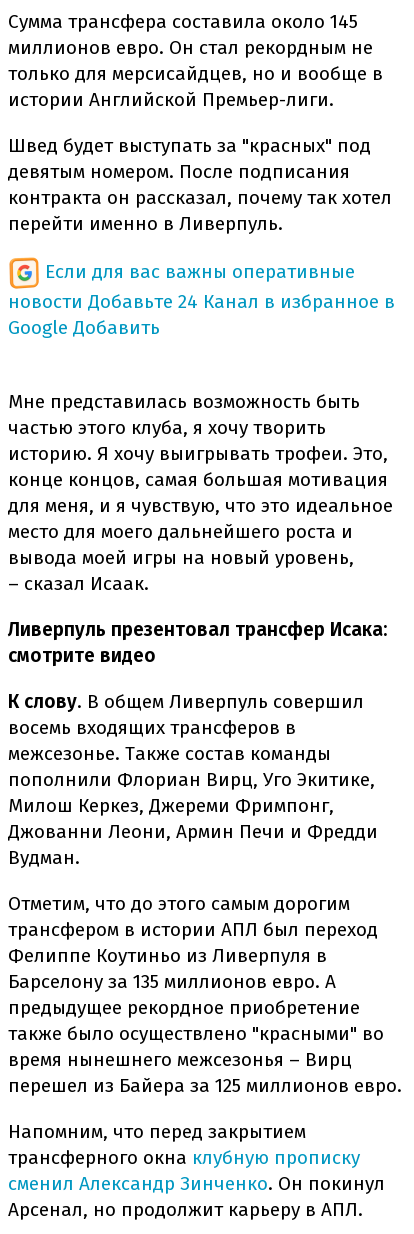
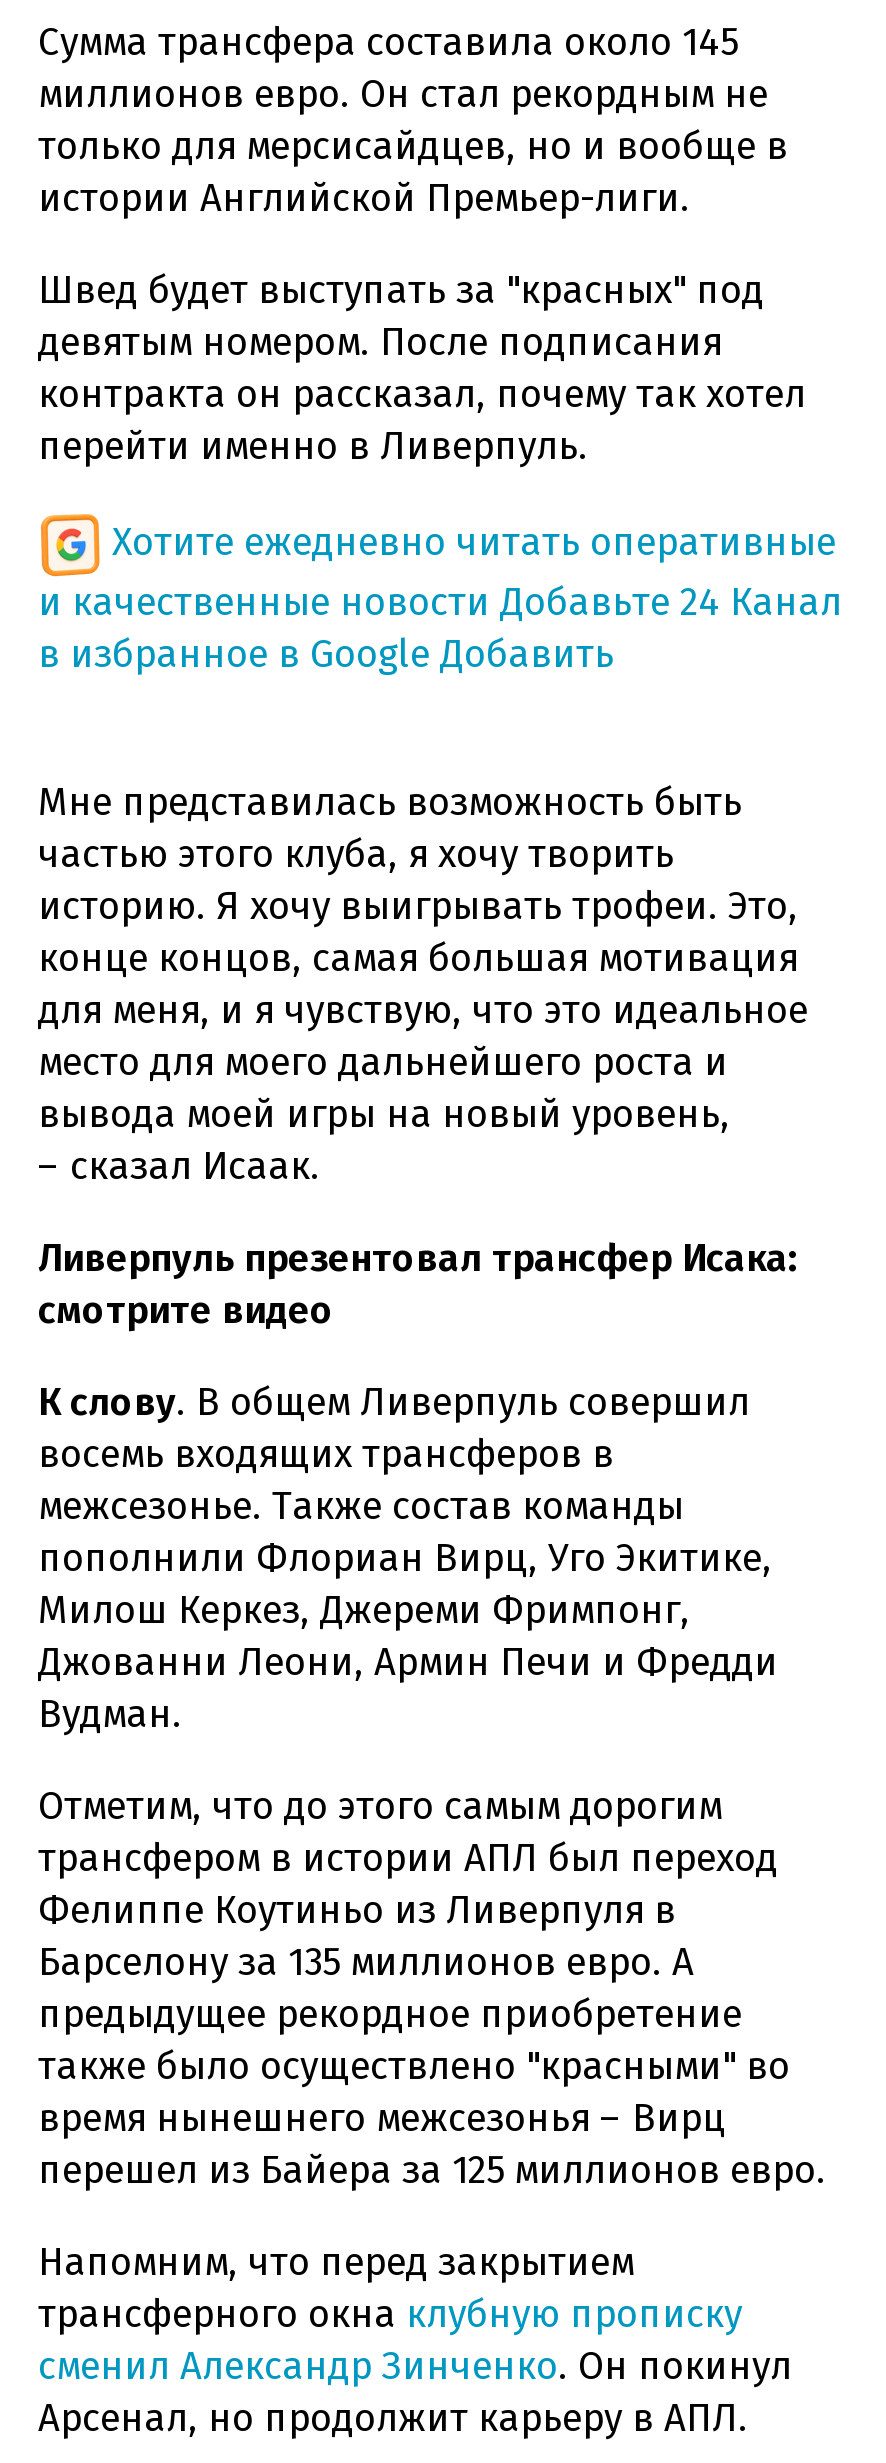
- Если для вас важны оперативные
- новости Добавьте 24 Канал в избранное в
- Google Добавить
+ Хотите ежедневно читать оперативные
+ и качественные новости Добавьте 24 Канал
+ в избранное в Google Добавить
